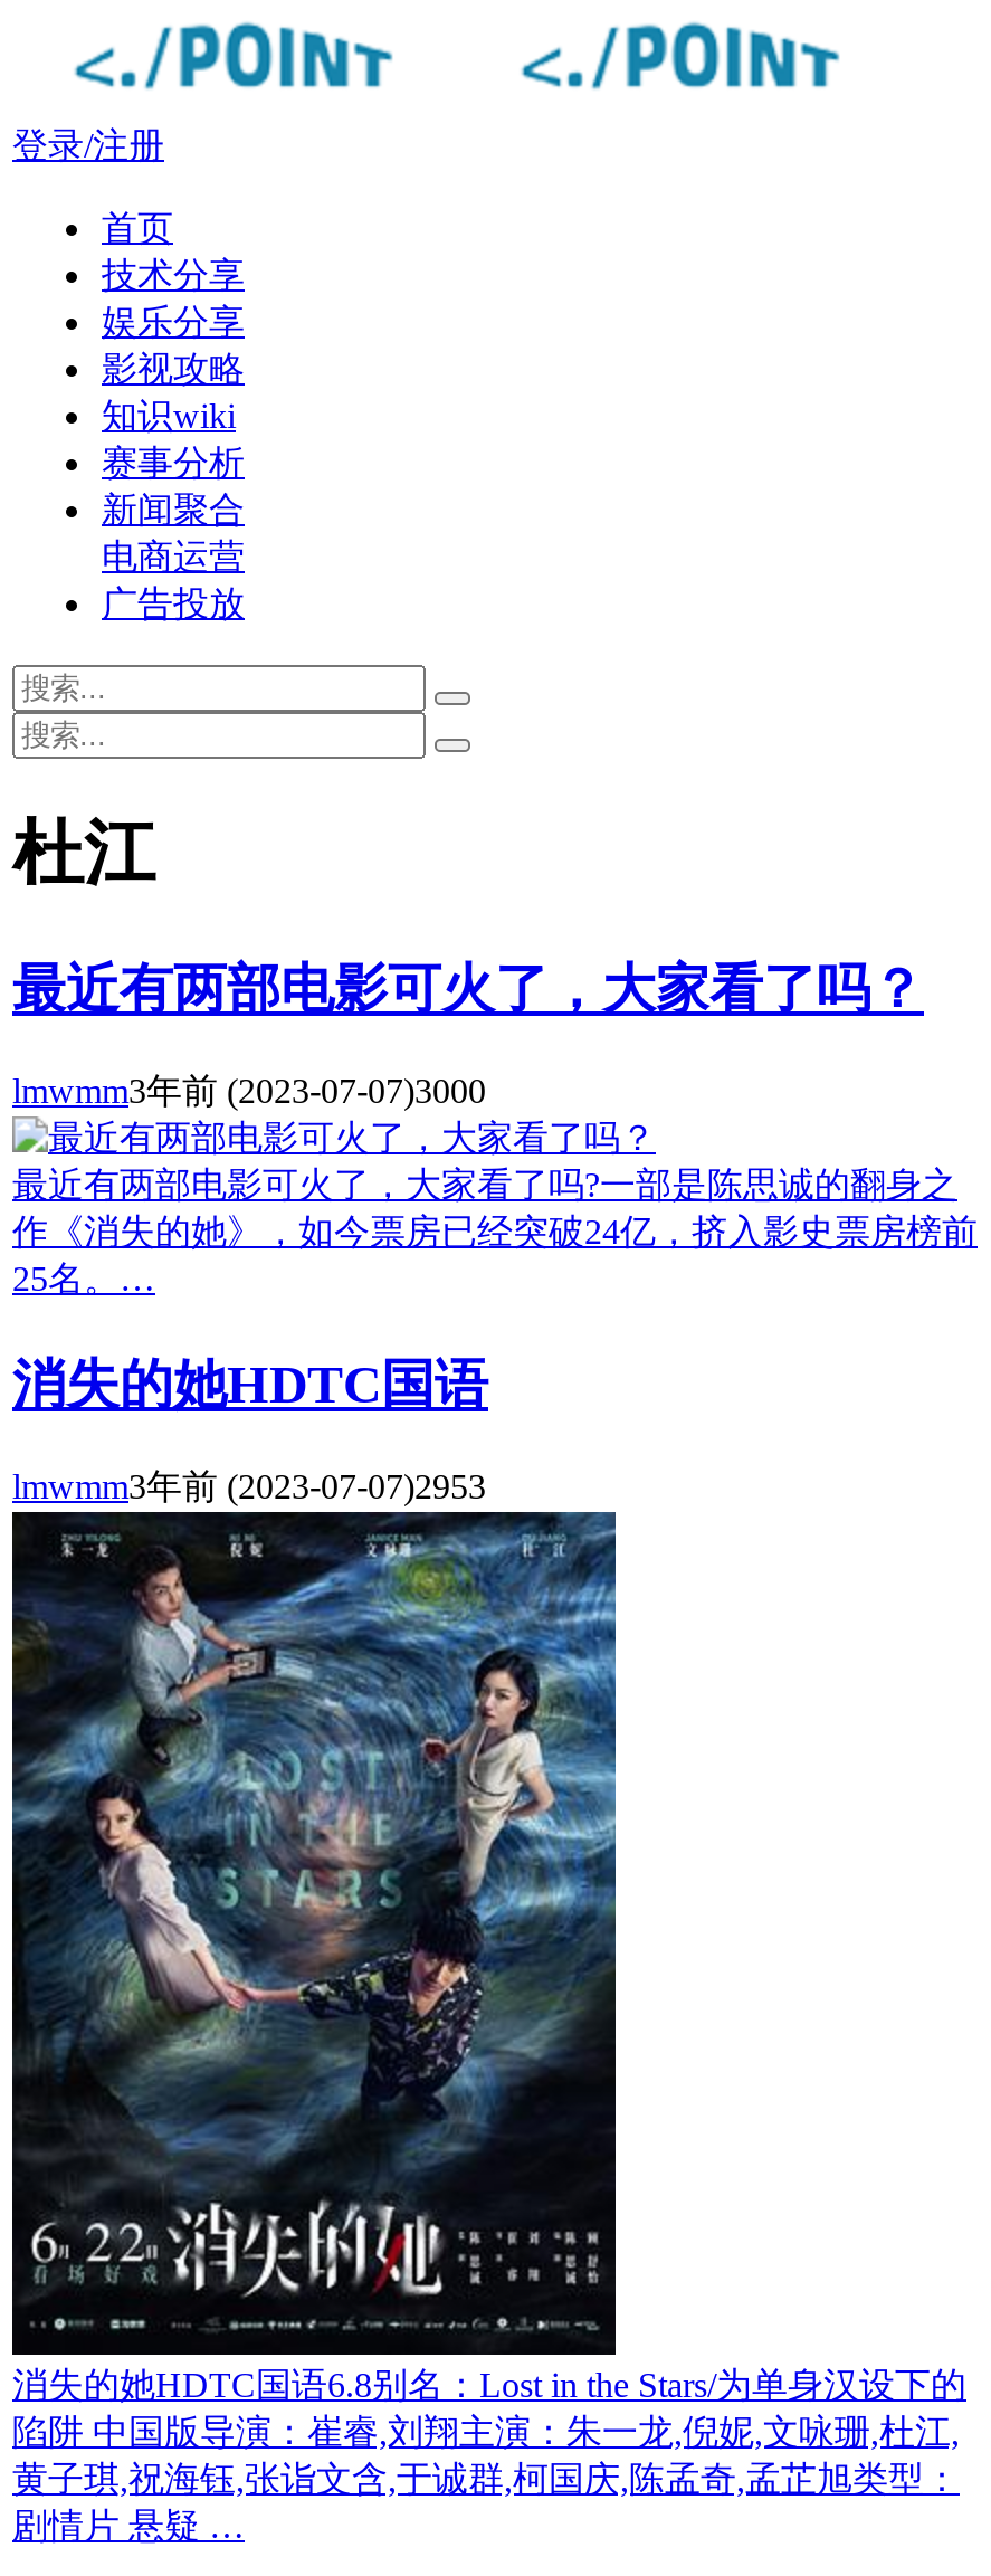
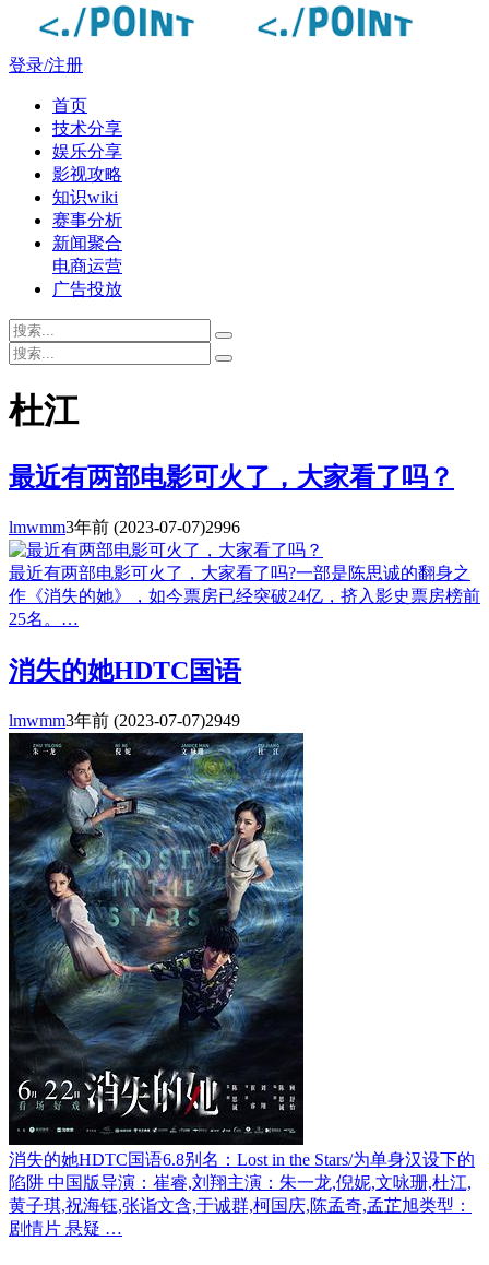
- lmwmm3年前(2023-07-07)3000
+ lmwmm3年前(2023-07-07)2996

- lmwmm3年前(2023-07-07)2953
+ lmwmm3年前(2023-07-07)2949
